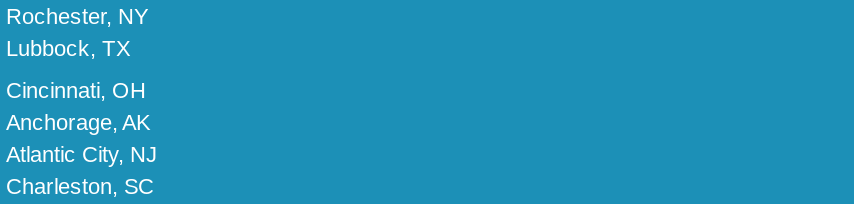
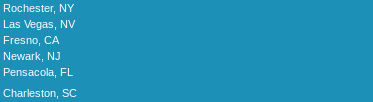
- Lubbock, TX
- Cincinnati, OH
- Anchorage, AK
- Atlantic City, NJ
+ Las Vegas, NV
+ Fresno, CA
+ Newark, NJ
+ Pensacola, FL
